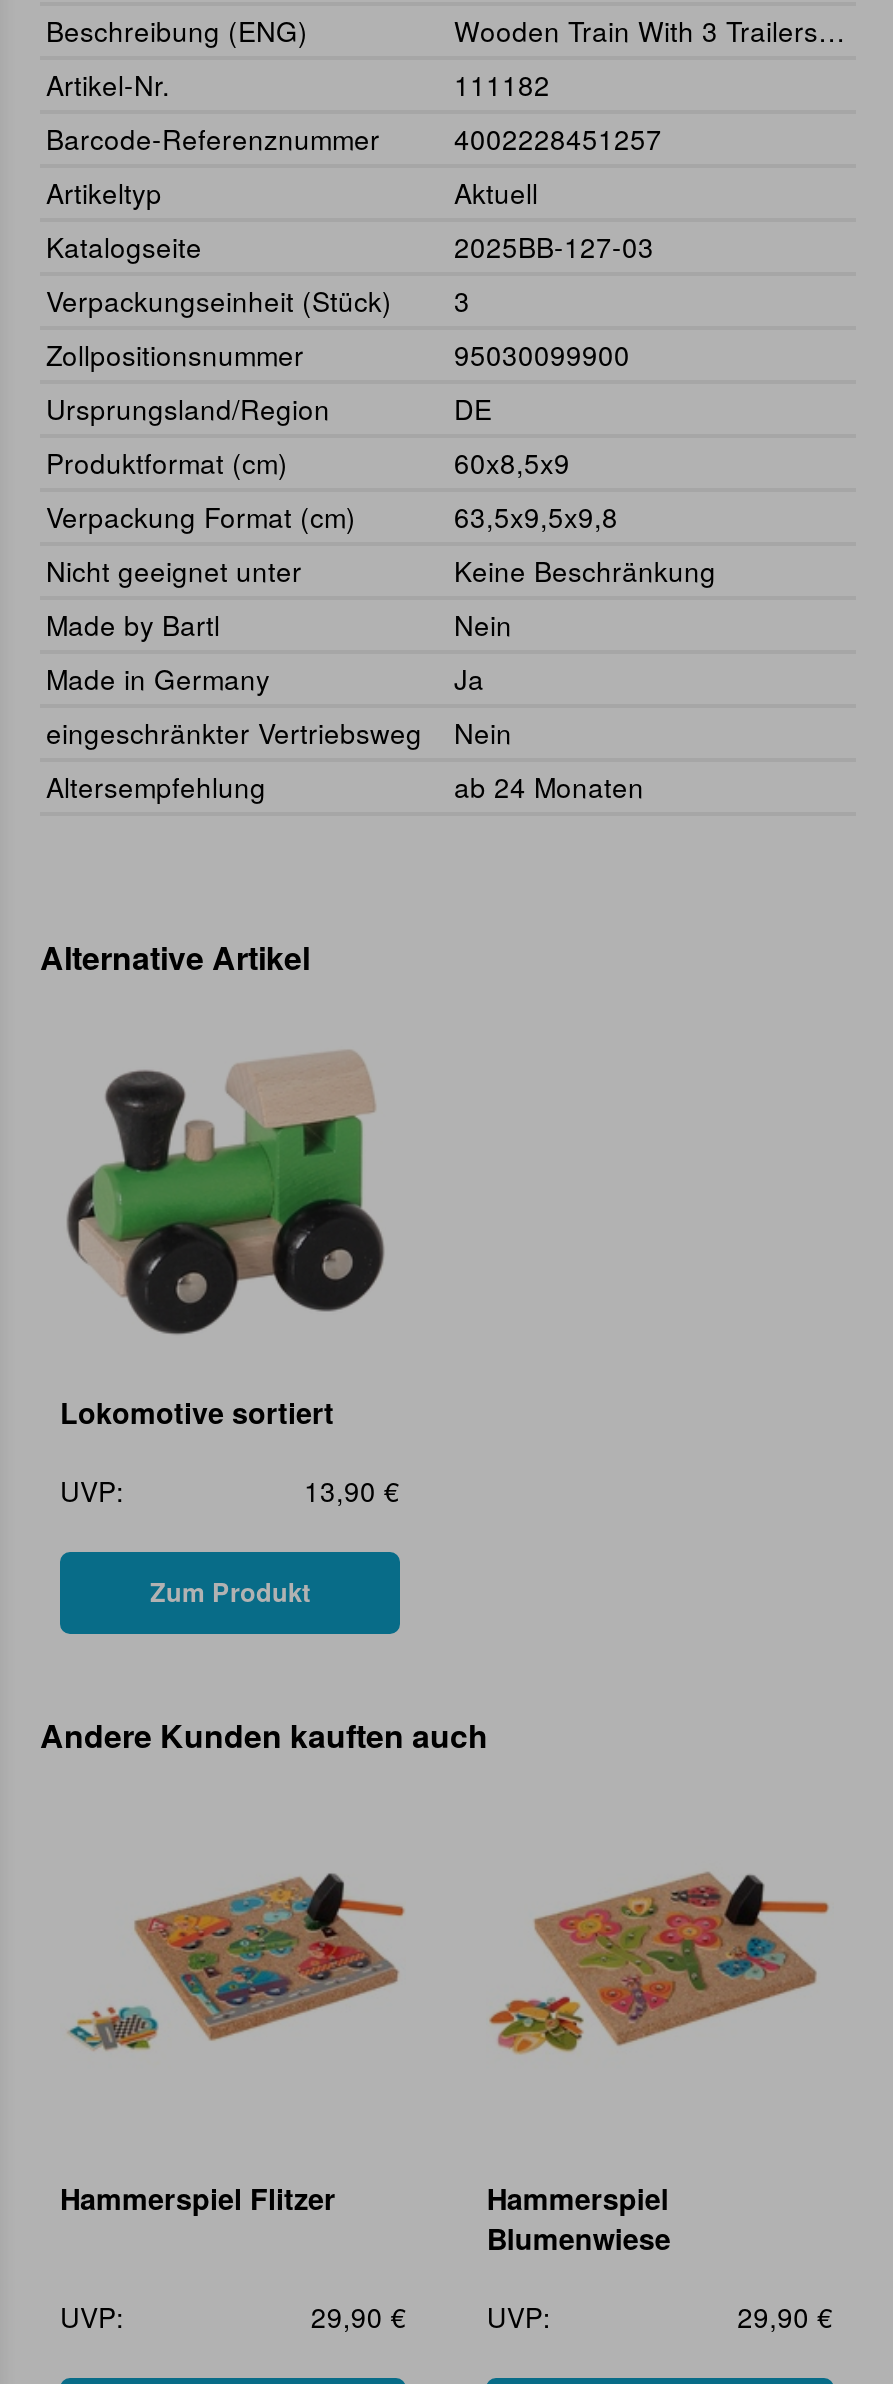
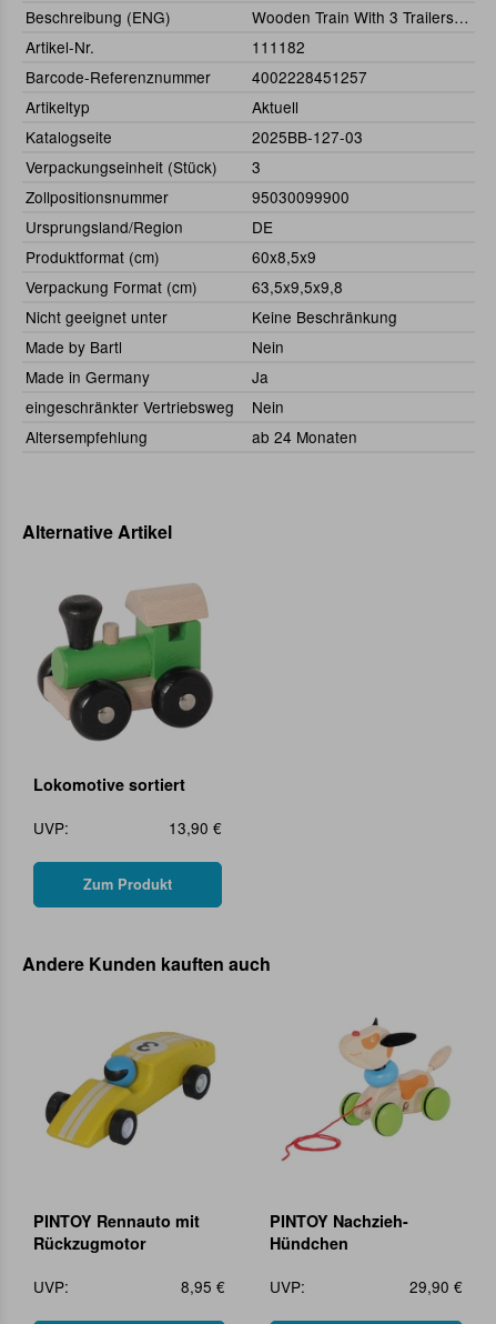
- [image]
+ [image]

- [image]
+ [image]

- Hammerspiel Flitzer
+ PINTOY Rennauto mit
+ Rückzugmotor

- Hammerspiel
- Blumenwiese
+ PINTOY Nachzieh-
+ Hündchen

- 29,90 € UVP:
+ 8,95 € UVP:
